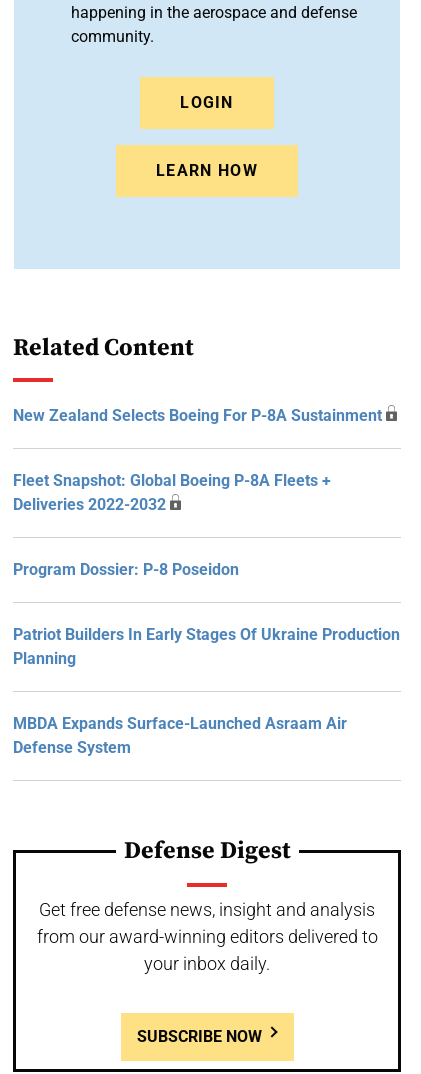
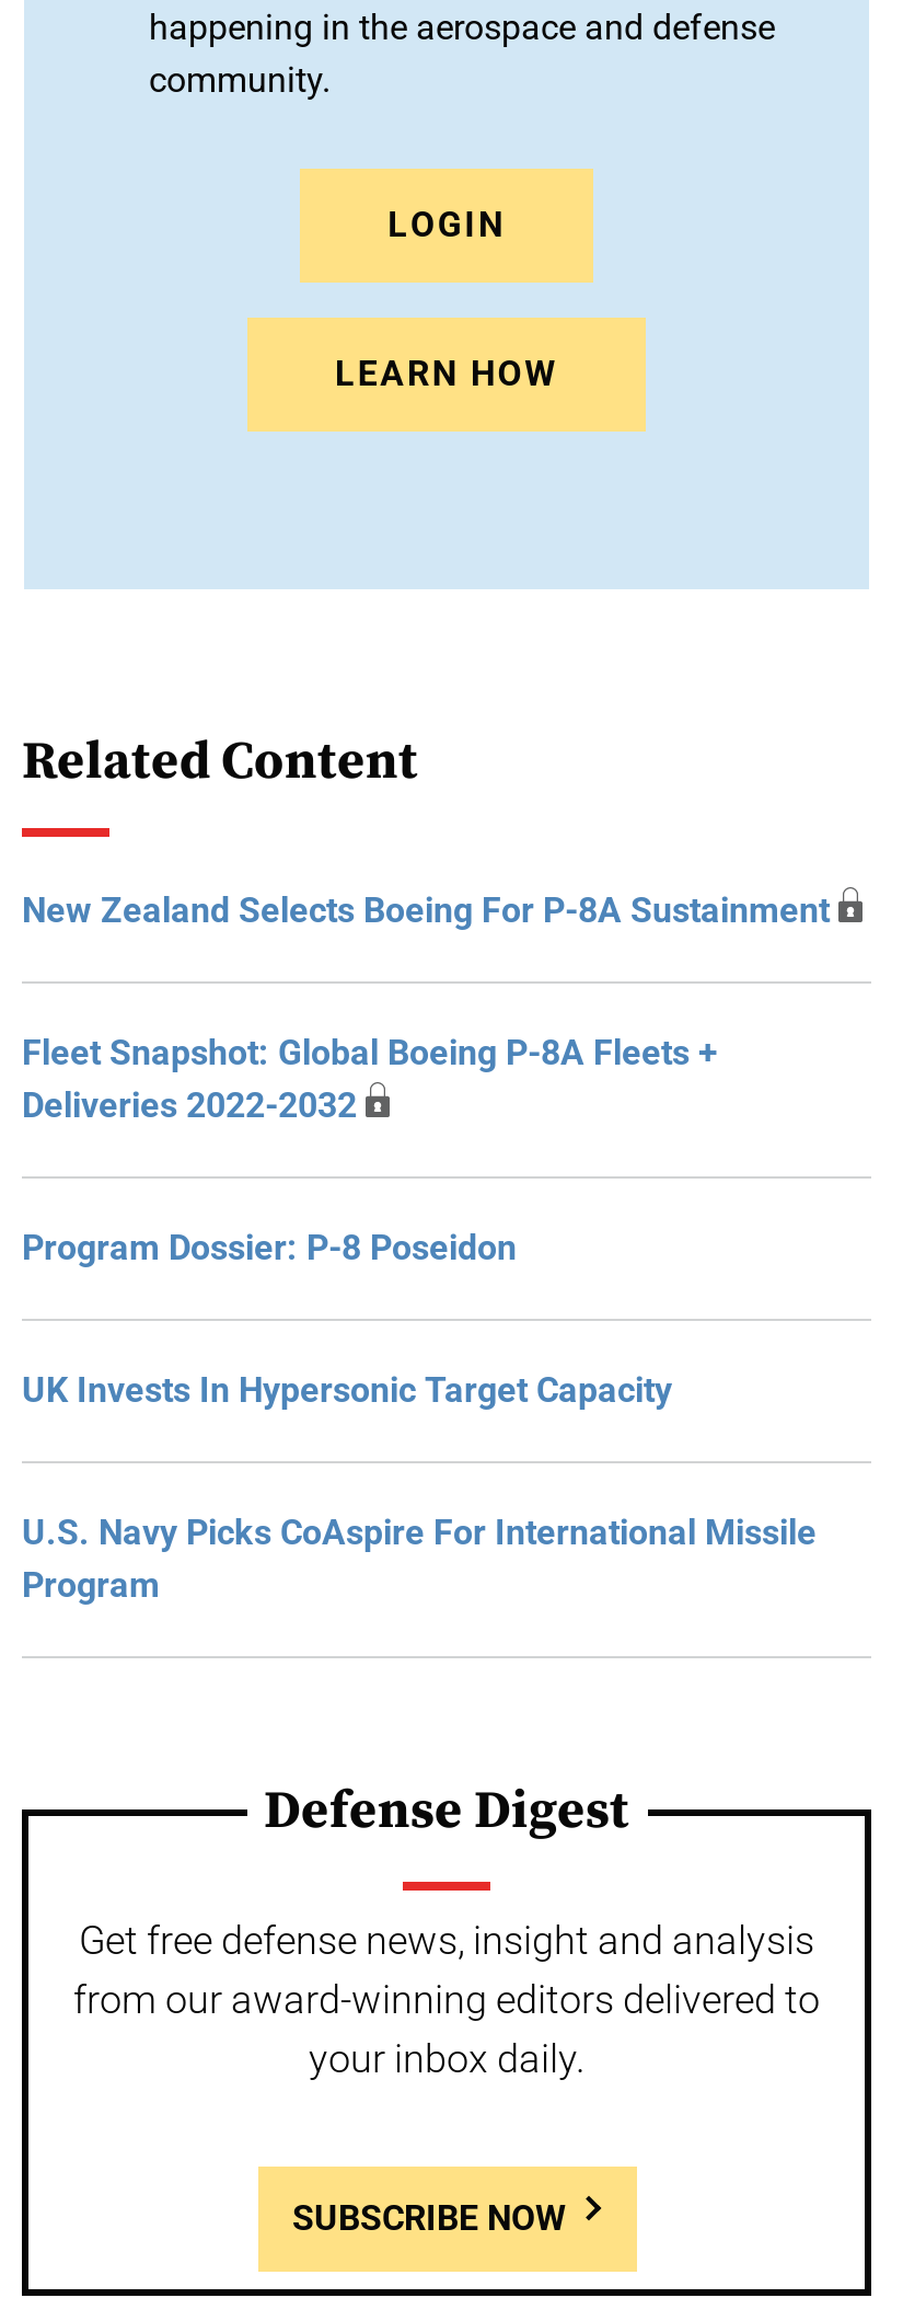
- Patriot Builders In Early Stages Of Ukraine Production
- Planning
+ UK Invests In Hypersonic Target Capacity

- MBDA Expands Surface-Launched Asraam Air
- Defense System
+ U.S. Navy Picks CoAspire For International Missile
+ Program
